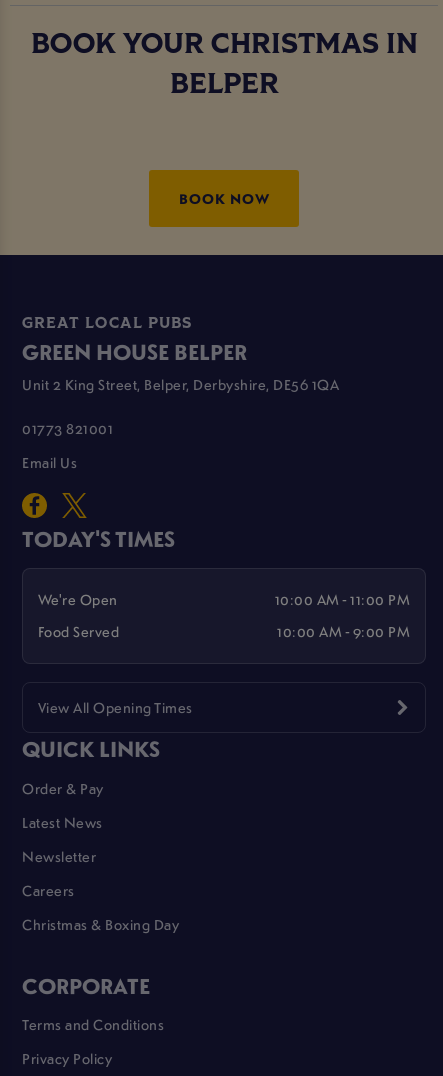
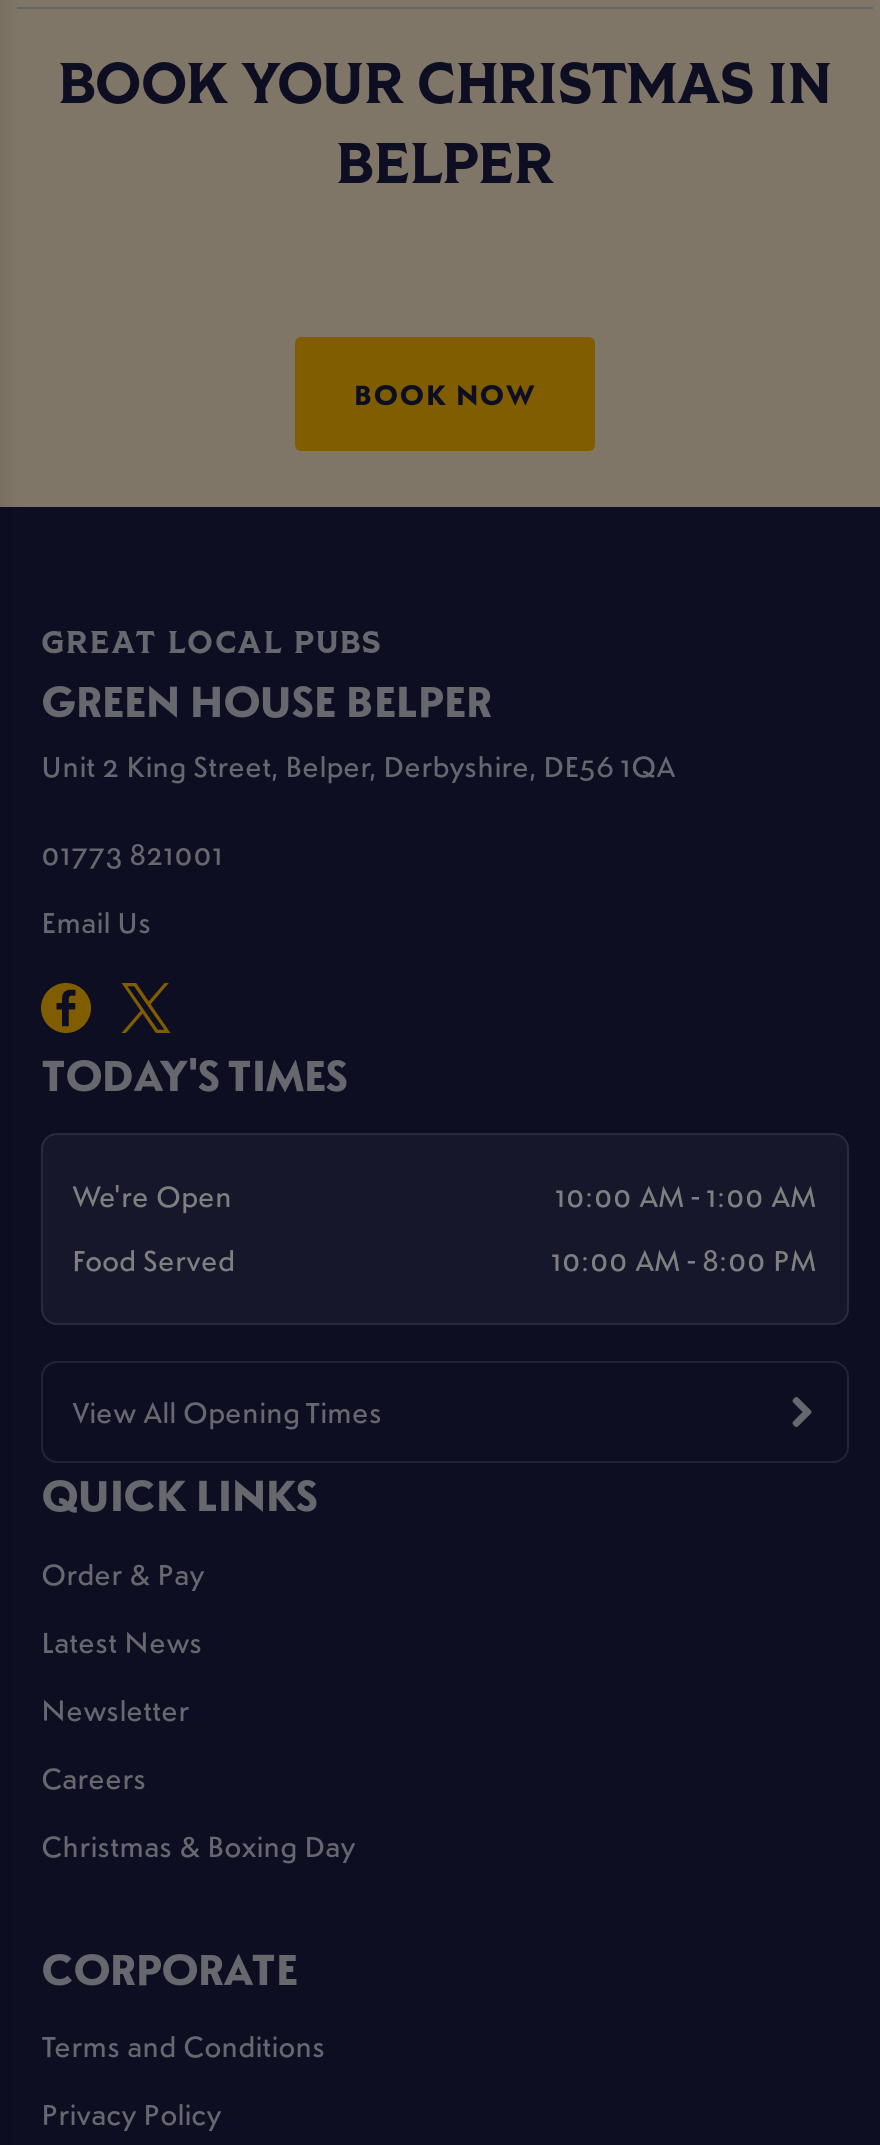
- 10:00 AM - 11:00 PM
+ 10:00 AM - 1:00 AM

- 10:00 AM - 9:00 PM
+ 10:00 AM - 8:00 PM
